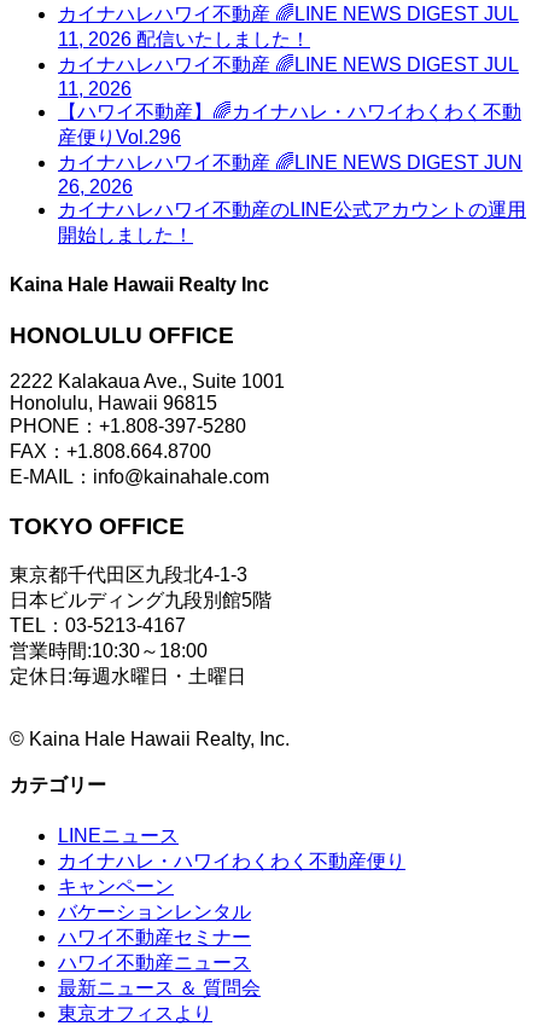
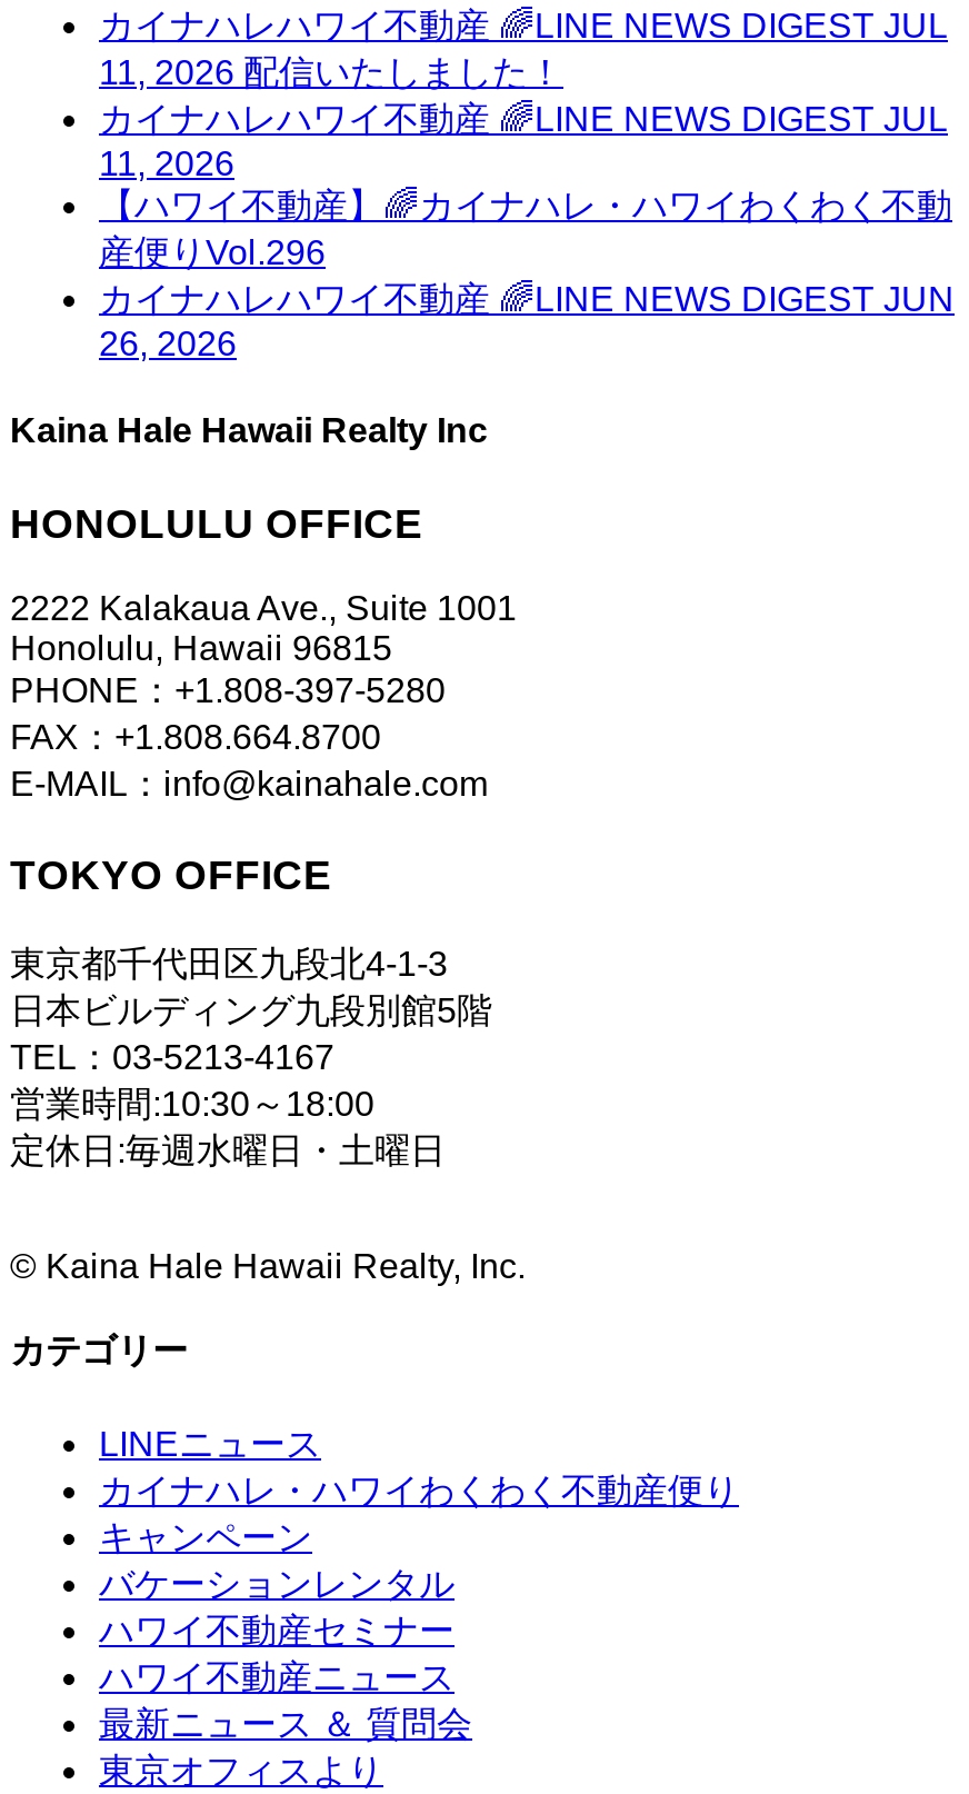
- カイナハレハワイ不動産のLINE公式アカウントの運用
- 開始しました！
